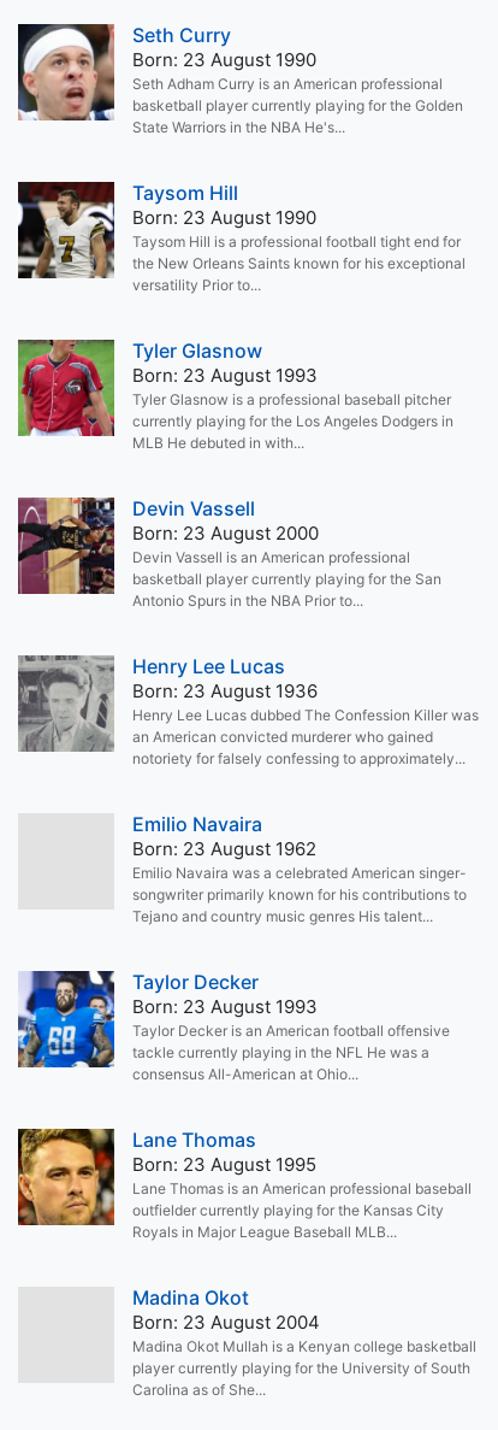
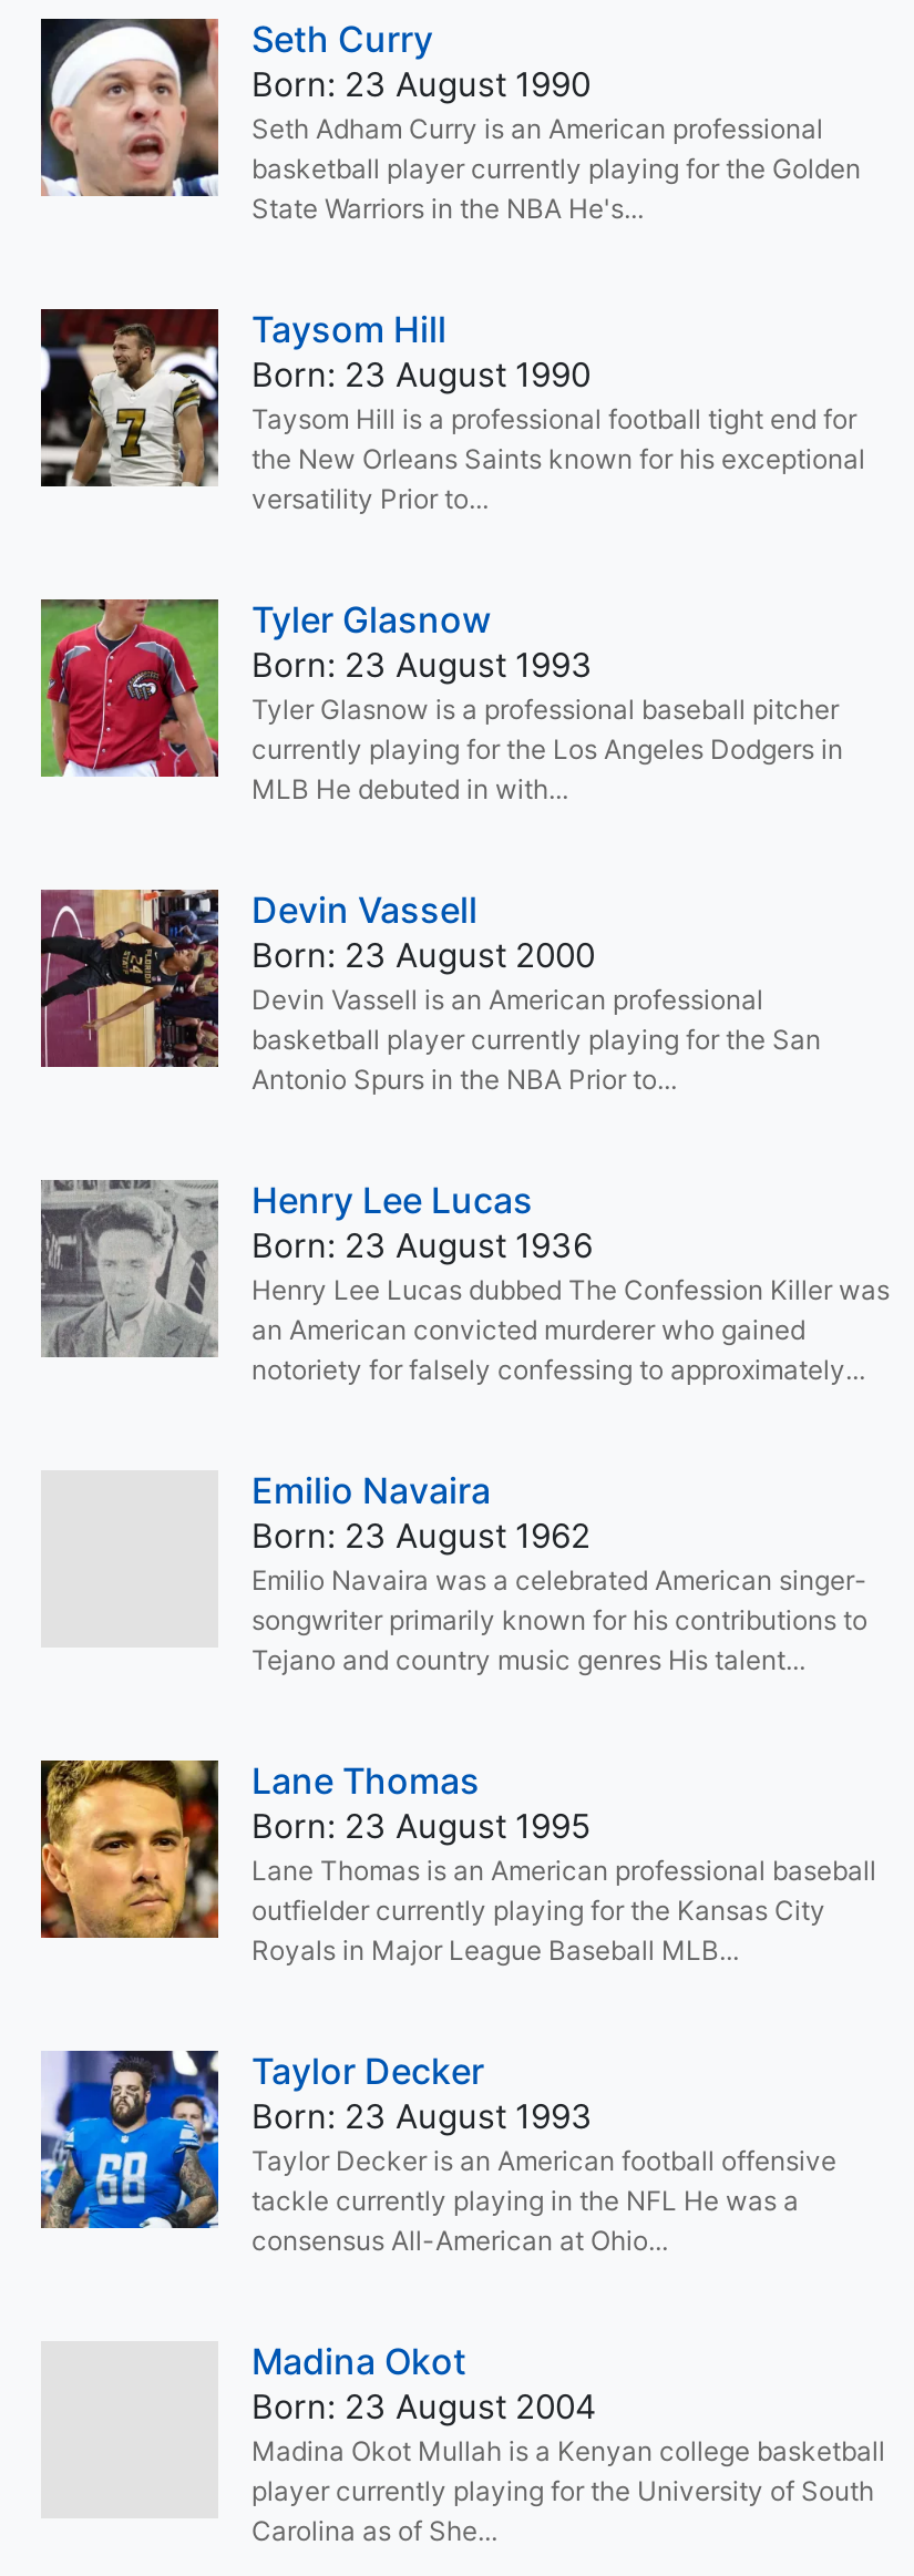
moved down: [image] | Taylor Decker | Born: 23 August 1993 | Taylor Decker is an American football offensive | tackle currently playing in the NFL He was a | consensus All-American at Ohio...

moved up: [image] | Lane Thomas | Born: 23 August 1995 | Lane Thomas is an American professional baseball | outfielder currently playing for the Kansas City | Royals in Major League Baseball MLB...
